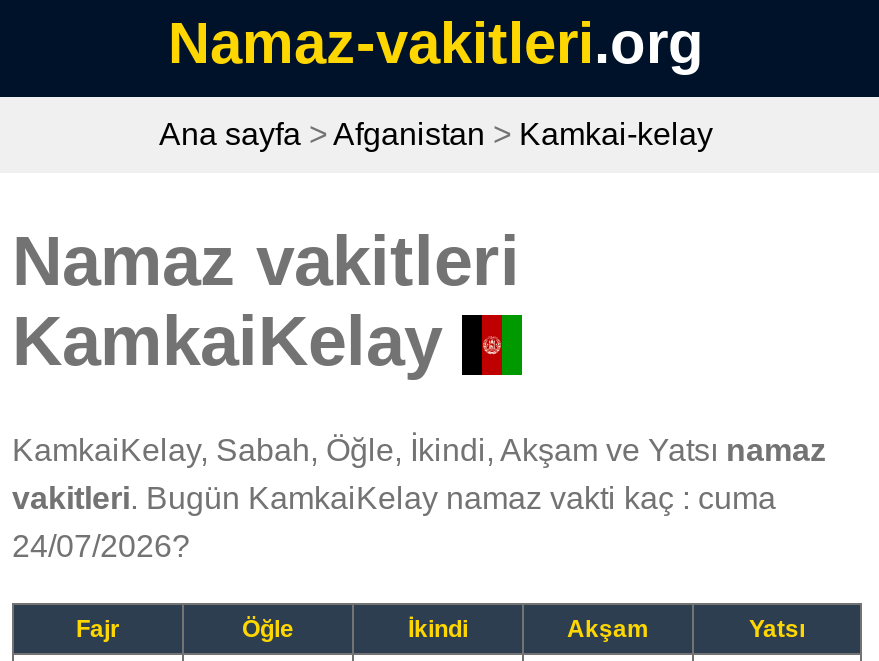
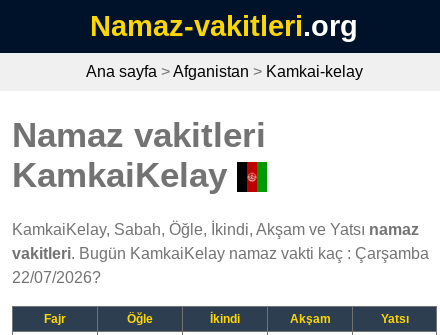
- vakitleri. Bugün KamkaiKelay namaz vakti kaç : cuma
+ vakitleri. Bugün KamkaiKelay namaz vakti kaç : Çarşamba

- 24/07/2026?
+ 22/07/2026?
